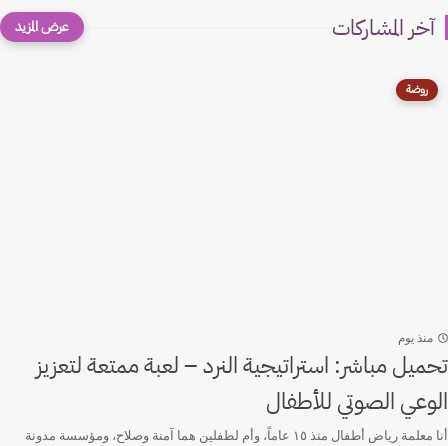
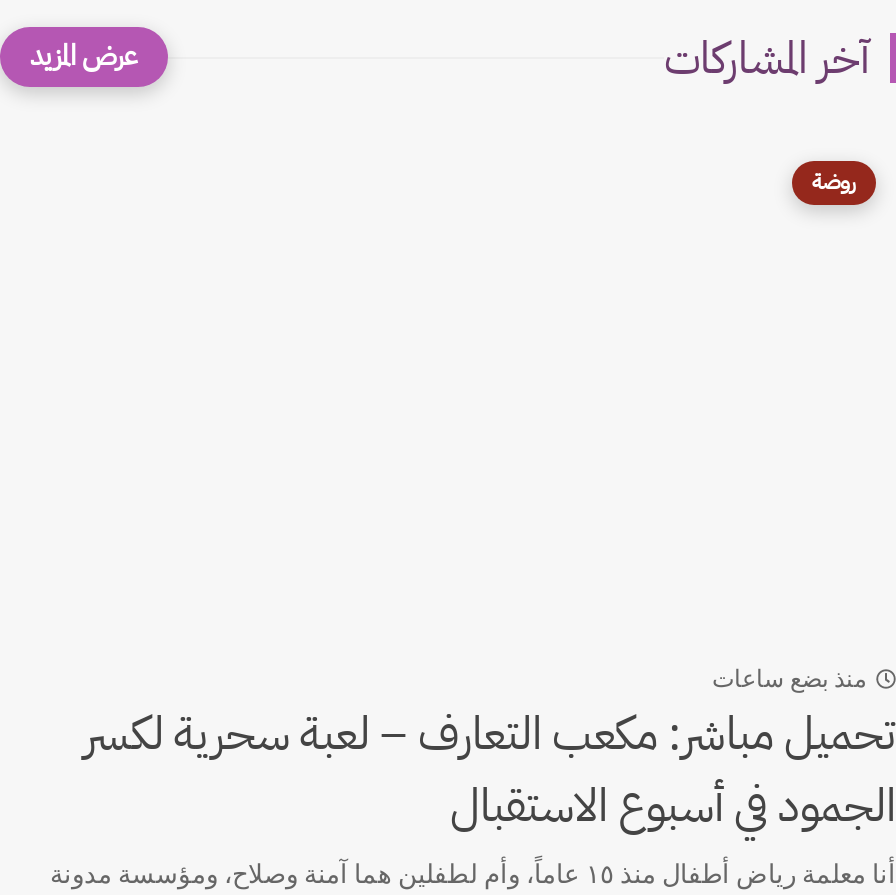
- منذ يوم
- تحميل مباشر: استراتيجية النرد – لعبة ممتعة لتعزيز
- الوعي الصوتي للأطفال
+ منذ بضع ساعات
+ تحميل مباشر: مكعب التعارف – لعبة سحرية لكسر
+ الجمود في أسبوع الاستقبال
